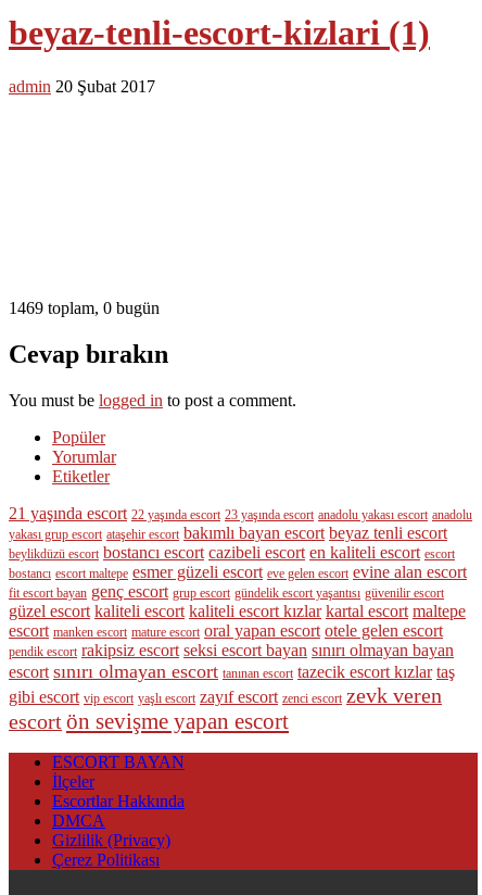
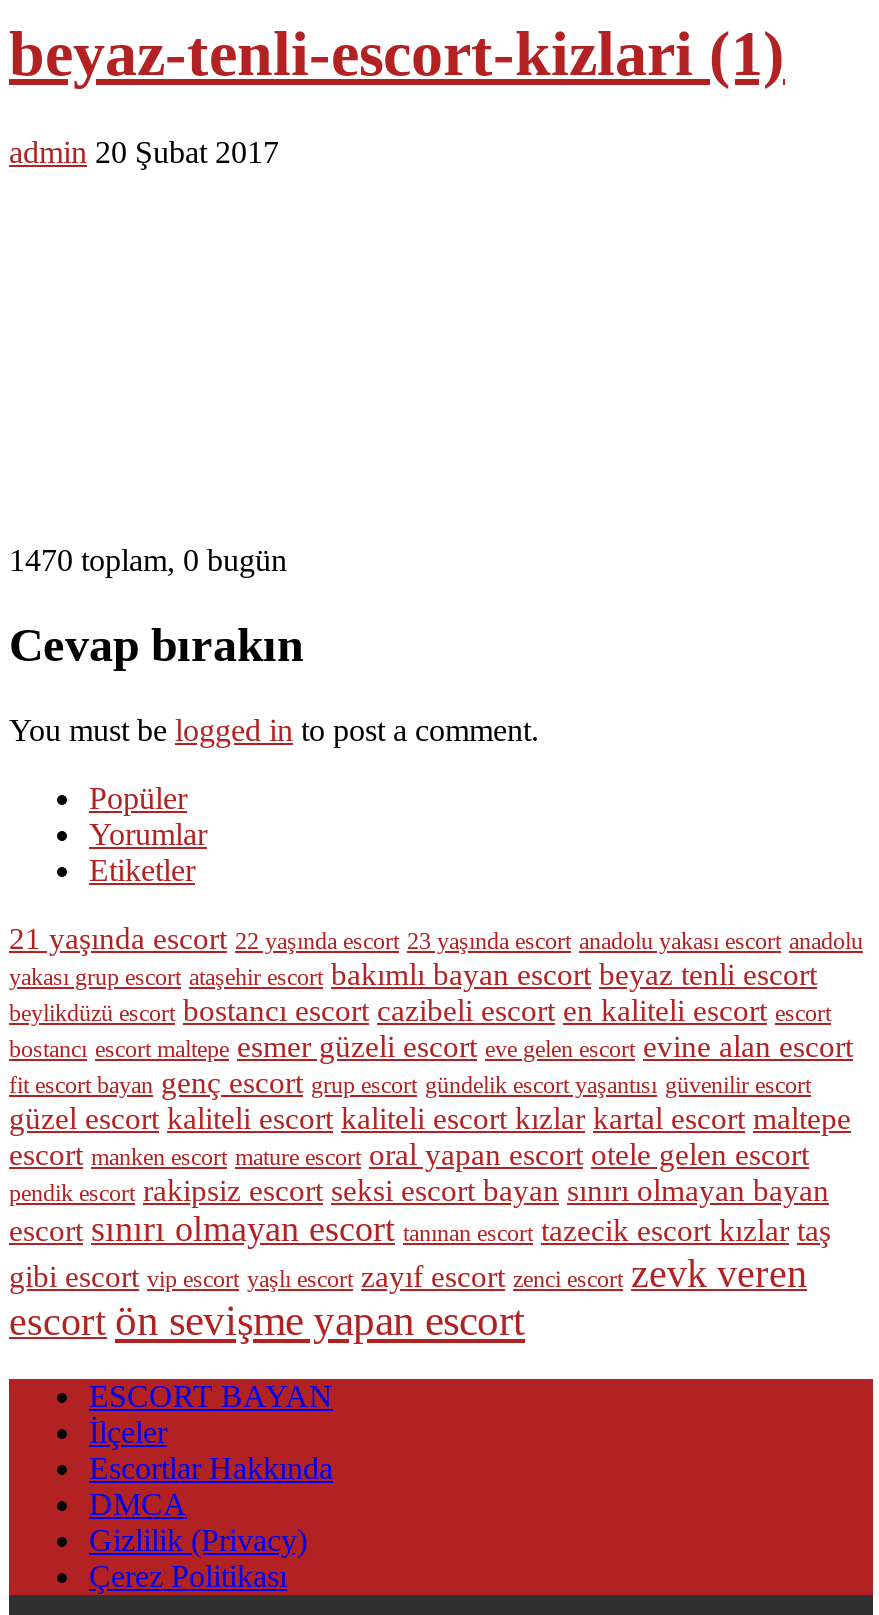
- 1469 toplam, 0 bugün
+ 1470 toplam, 0 bugün
